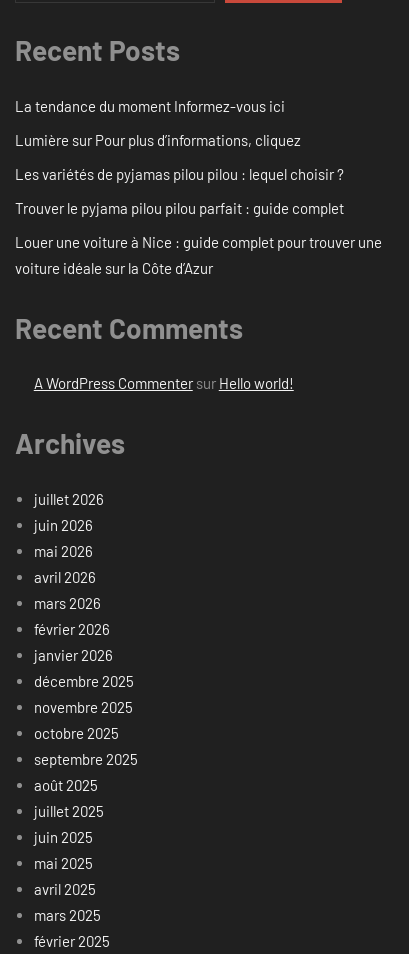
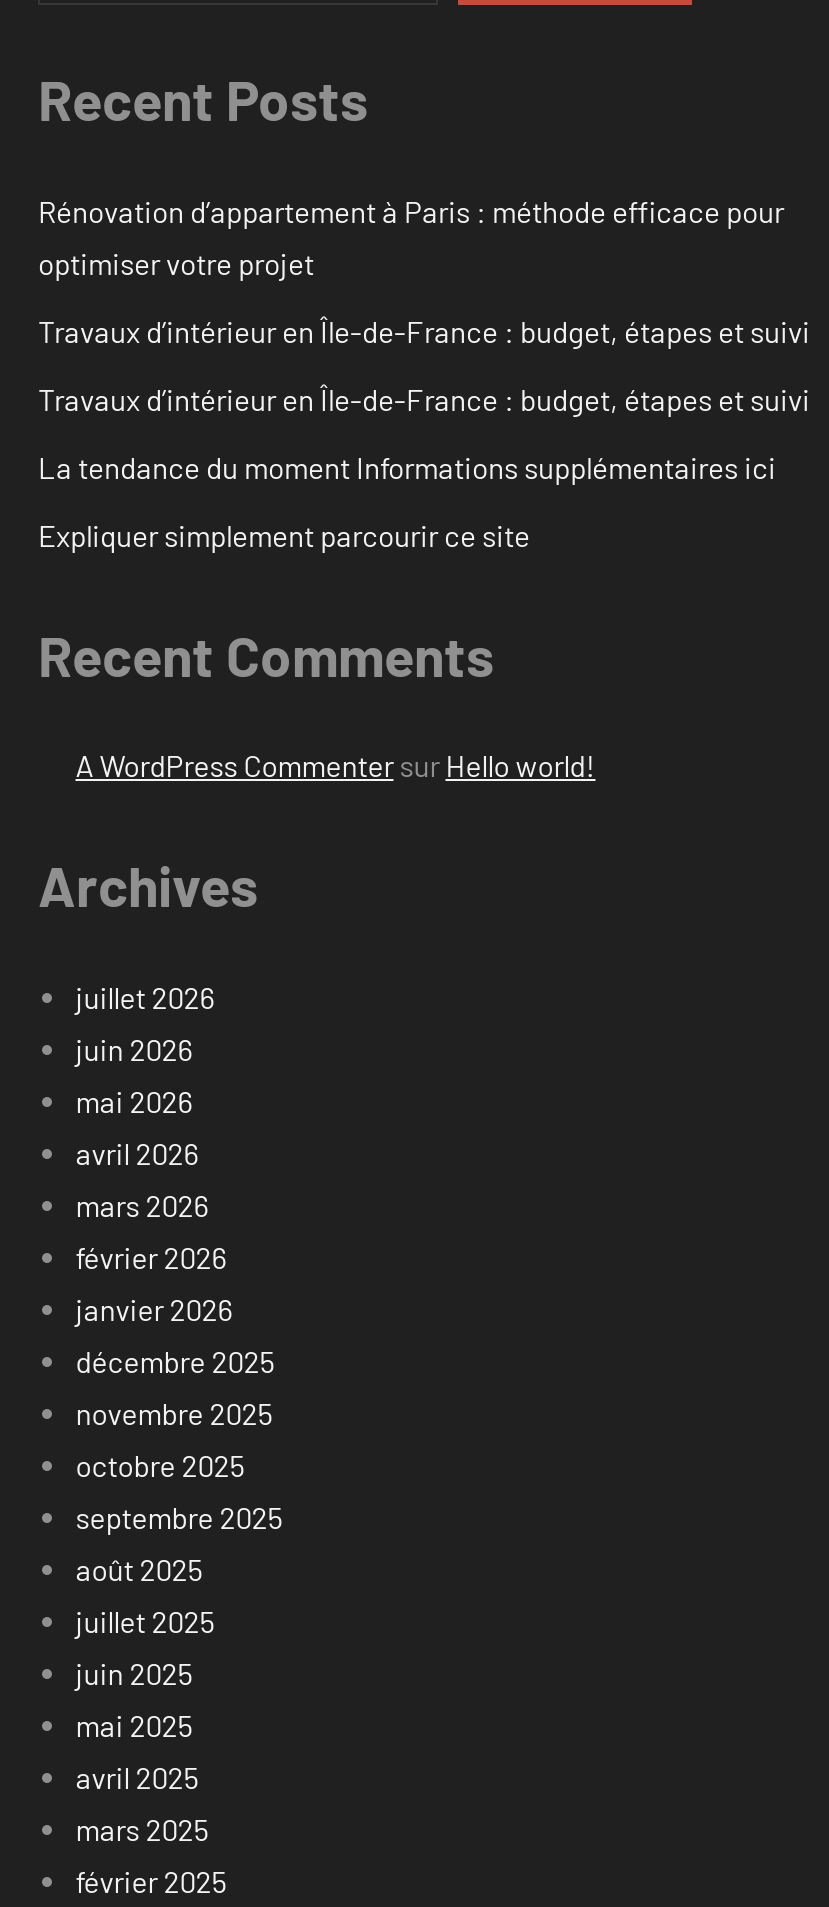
- La tendance du moment Informez-vous ici
+ Rénovation d’appartement à Paris : méthode efficace pour
+ optimiser votre projet

- Lumière sur Pour plus d’informations, cliquez
+ Travaux d’intérieur en Île-de-France : budget, étapes et suivi

- Les variétés de pyjamas pilou pilou : lequel choisir ?
+ Travaux d’intérieur en Île-de-France : budget, étapes et suivi

- Trouver le pyjama pilou pilou parfait : guide complet
+ La tendance du moment Informations supplémentaires ici

- Louer une voiture à Nice : guide complet pour trouver une
- voiture idéale sur la Côte d’Azur
+ Expliquer simplement parcourir ce site
